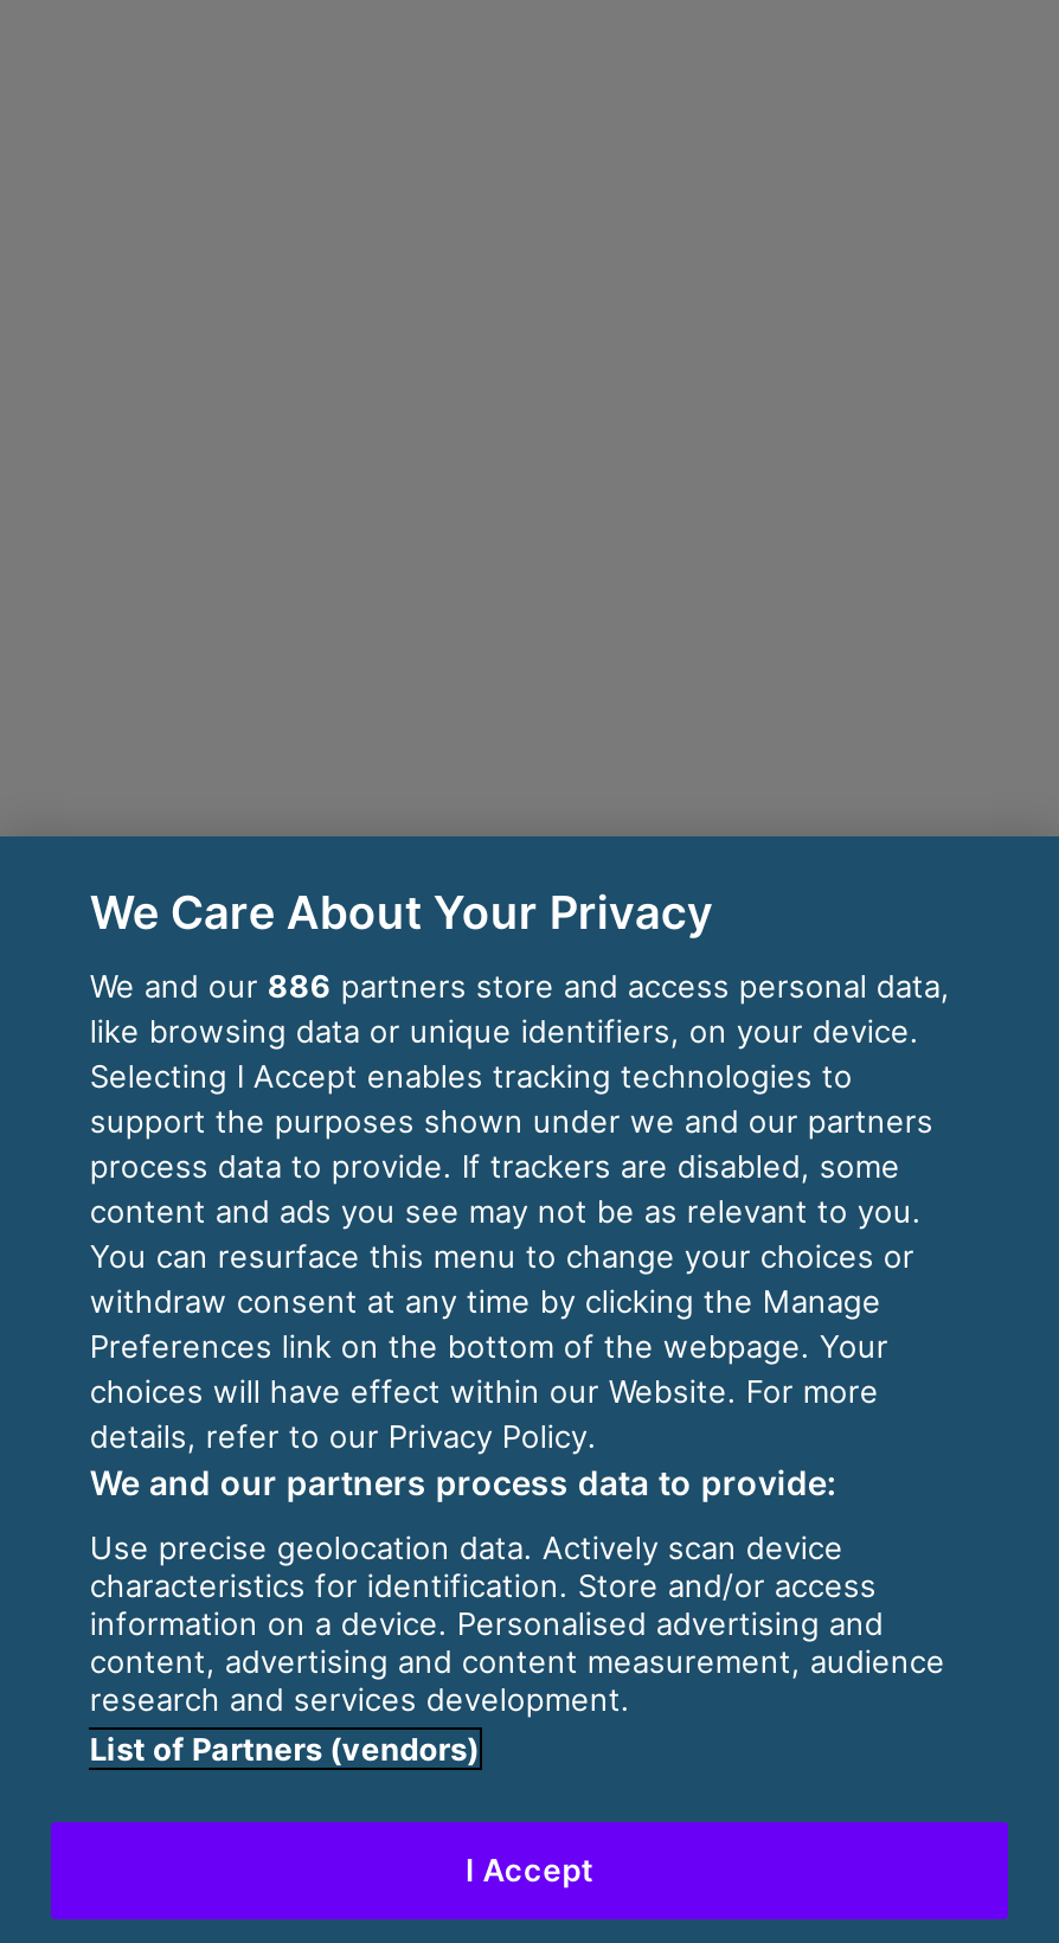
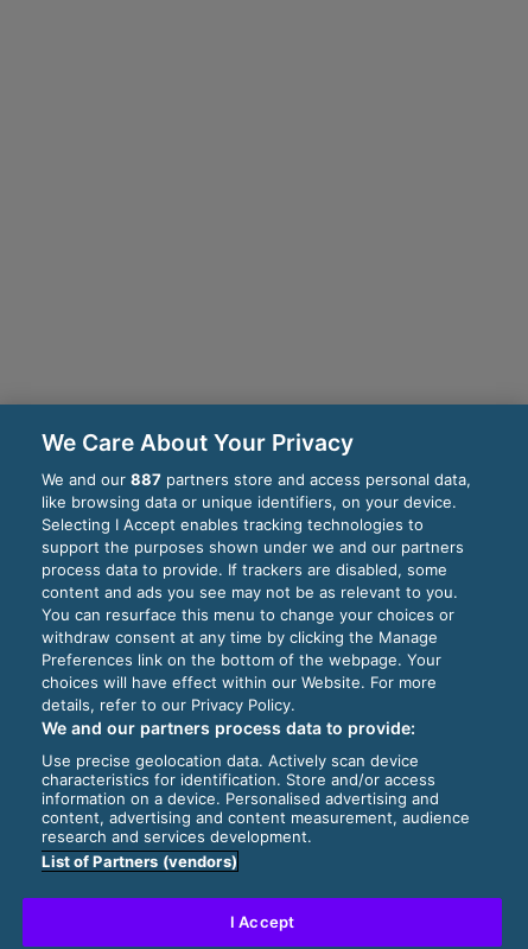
- We and our 886 partners store and access personal data,
+ We and our 887 partners store and access personal data,
